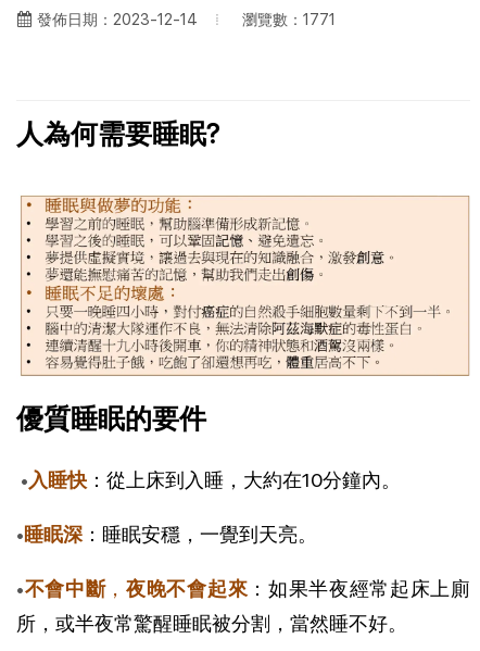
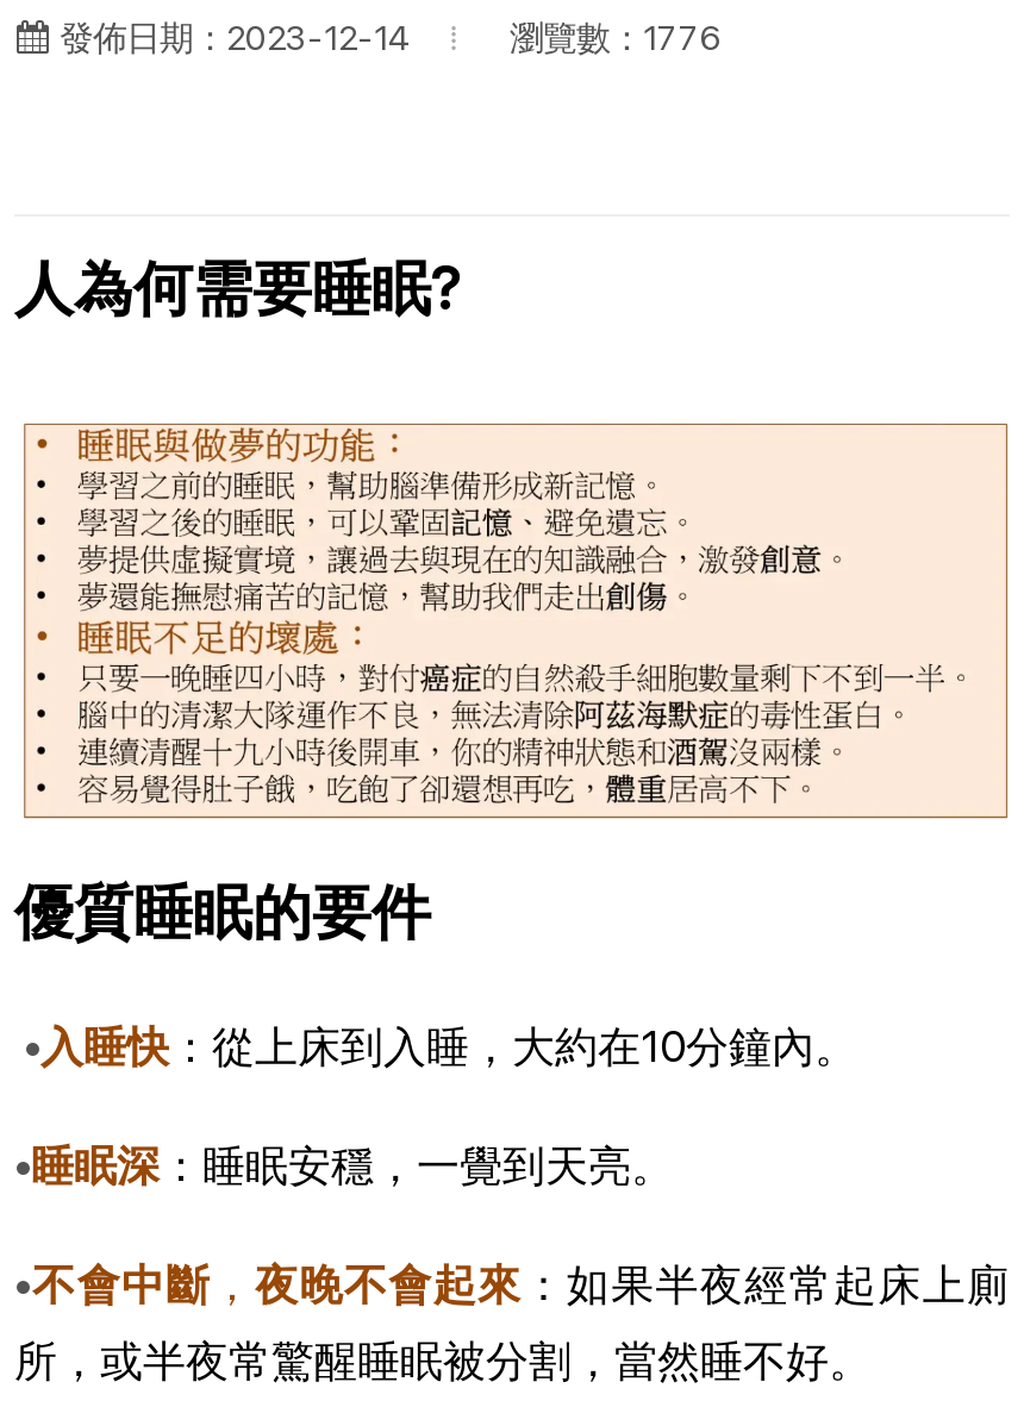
- 瀏覽數：1771
+ 瀏覽數：1776
